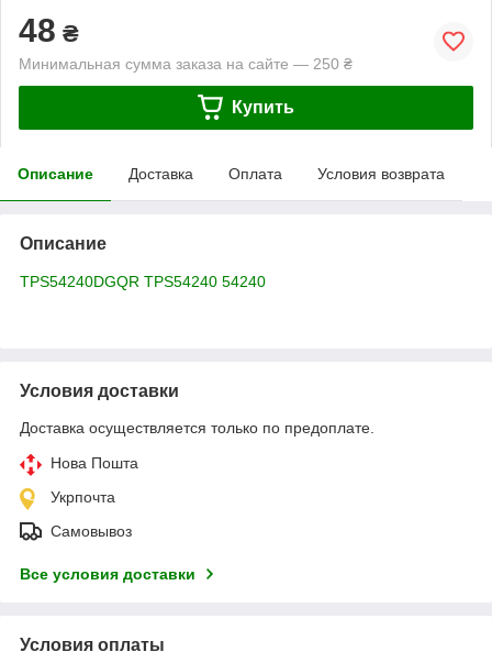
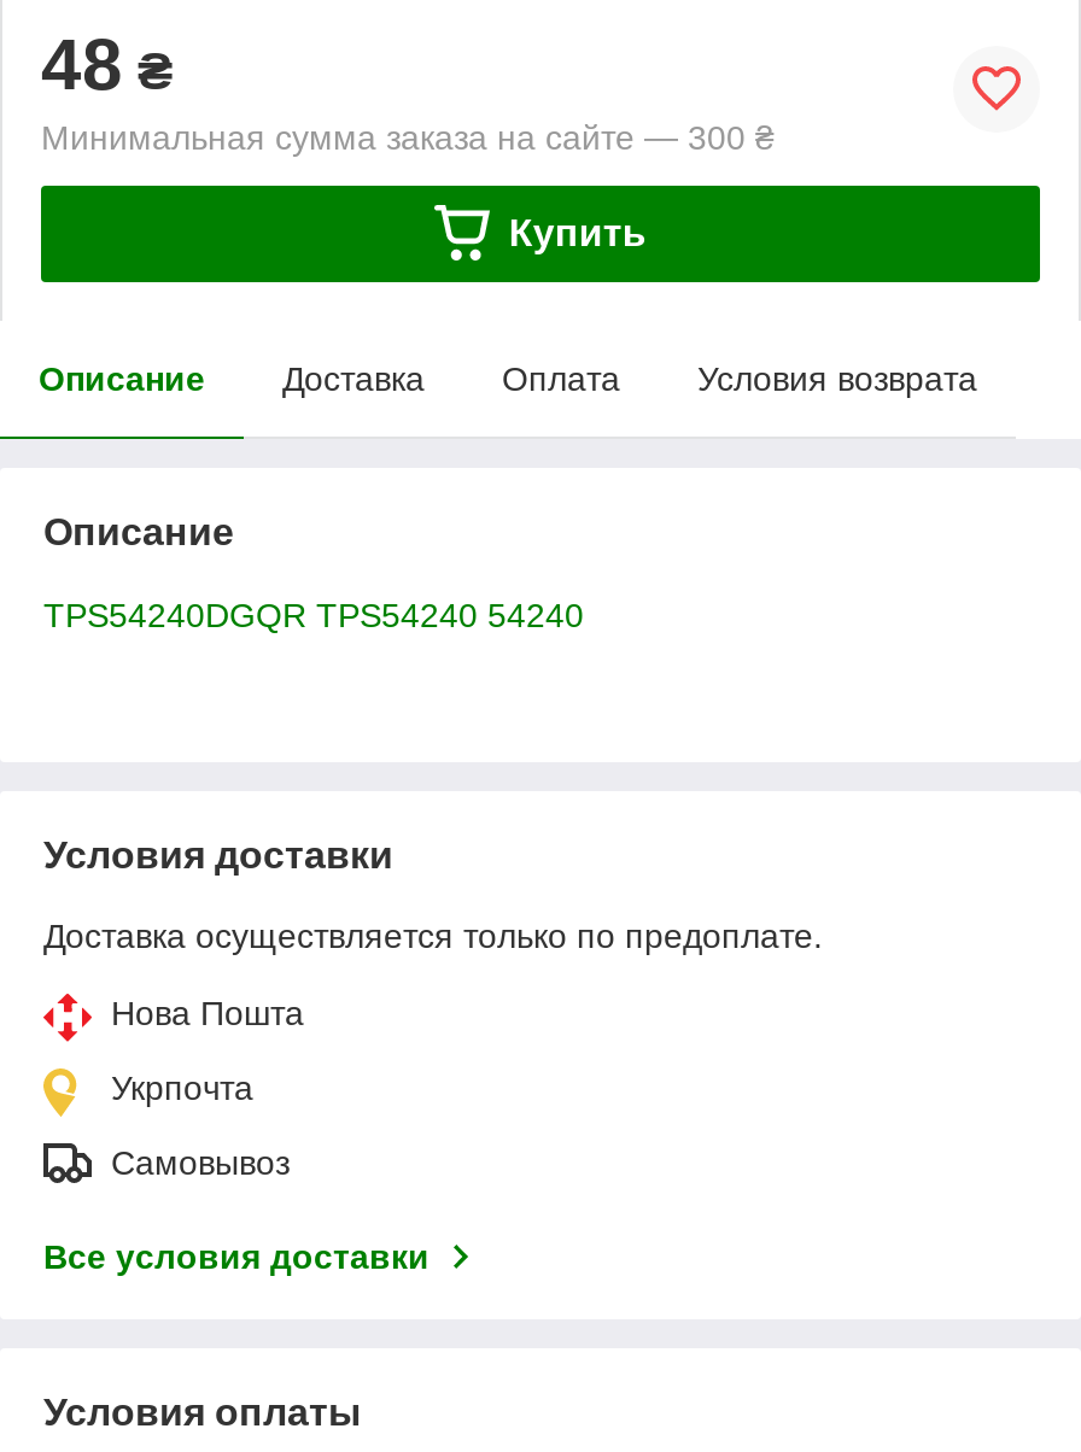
- Минимальная сумма заказа на сайте — 250 ₴
+ Минимальная сумма заказа на сайте — 300 ₴
